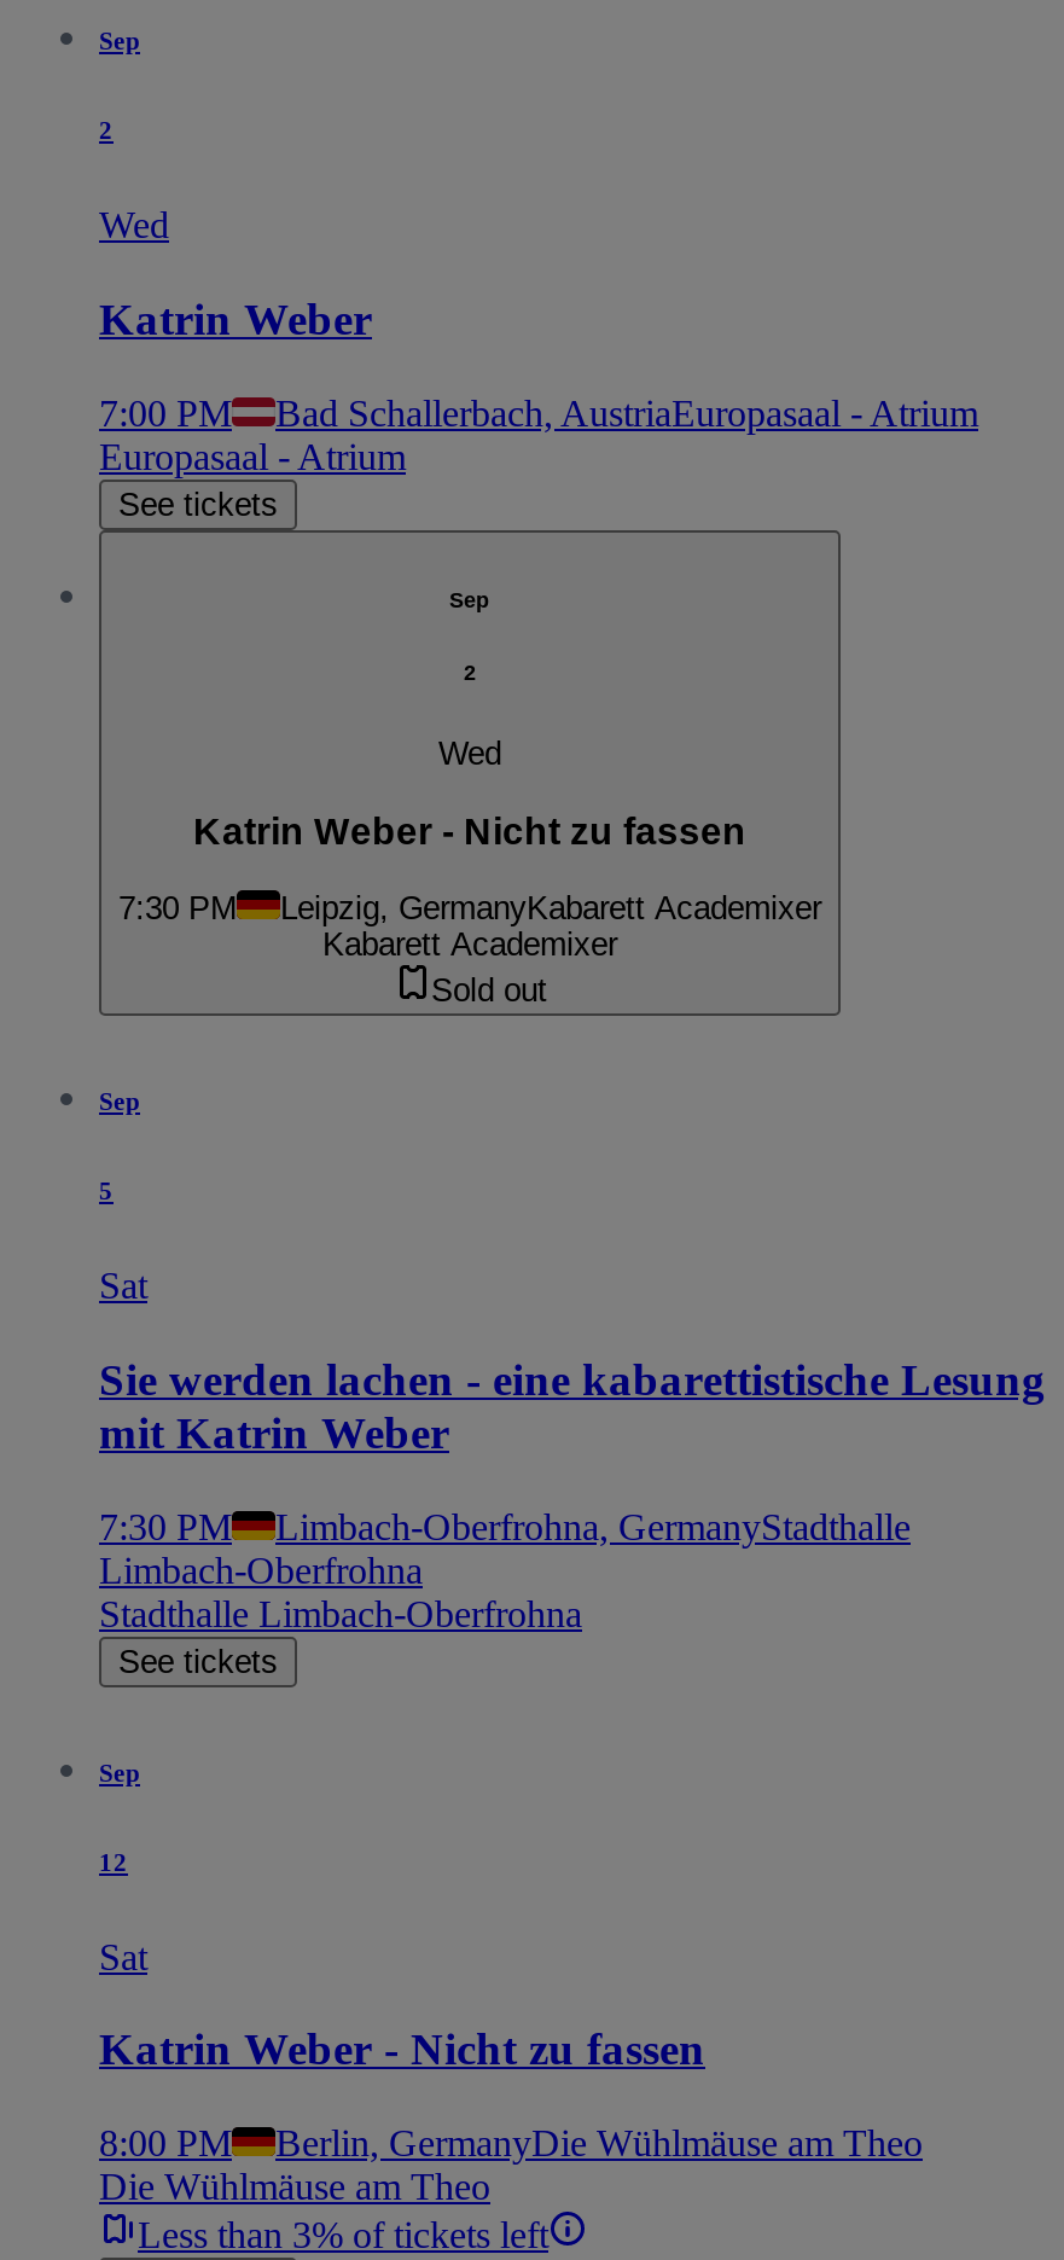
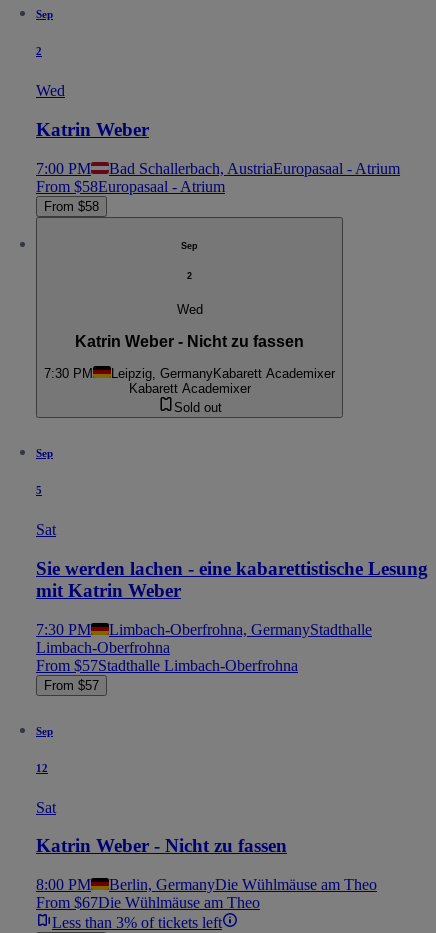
- Europasaal - Atrium
- See tickets
+ From $58Europasaal - Atrium
+ From $58

- Stadthalle Limbach-Oberfrohna
- See tickets
+ From $57Stadthalle Limbach-Oberfrohna
+ From $57

- Die Wühlmäuse am Theo
+ From $67Die Wühlmäuse am Theo
